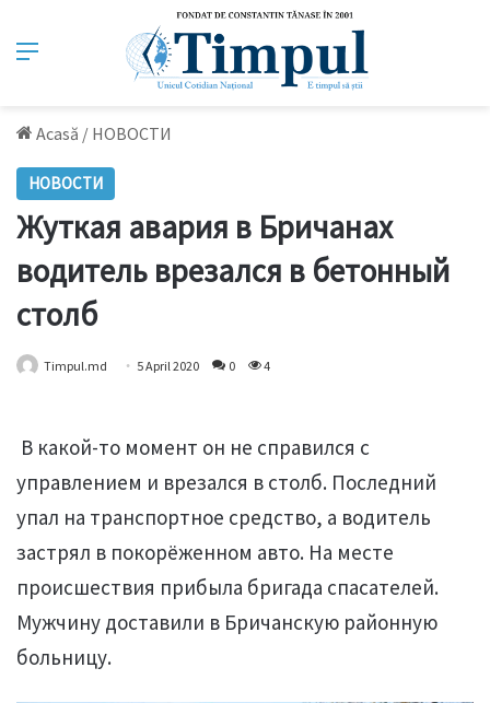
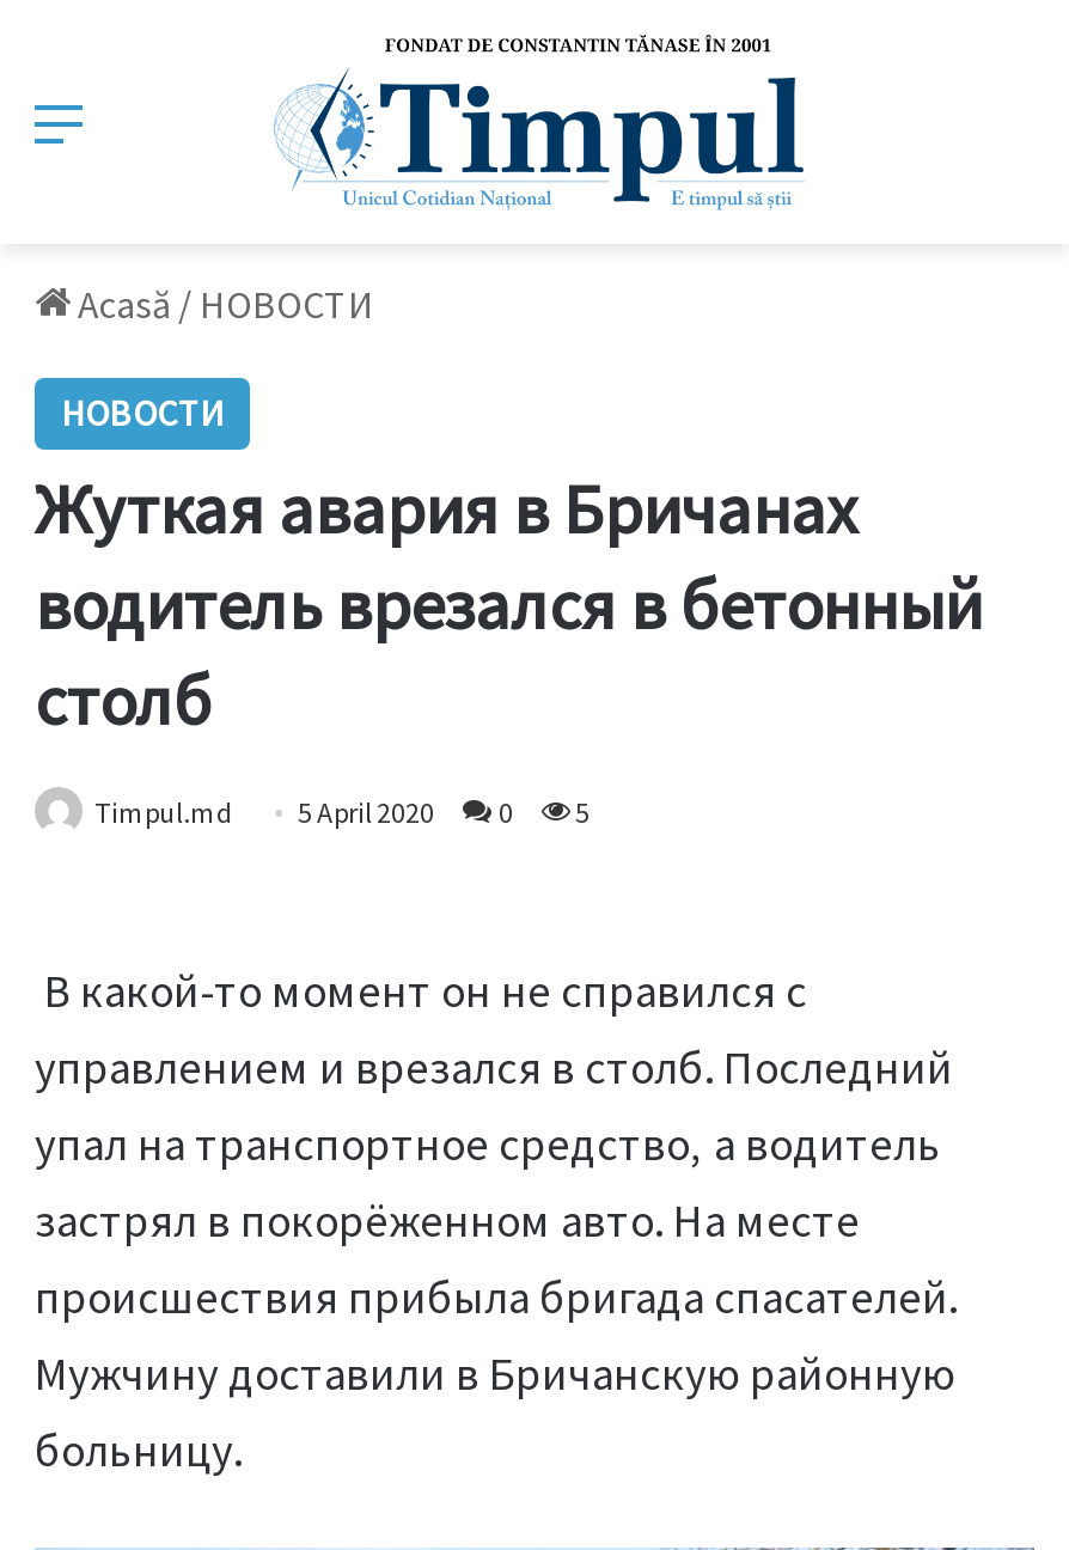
- Timpul.md 5 April 2020 0 4
+ Timpul.md 5 April 2020 0 5
